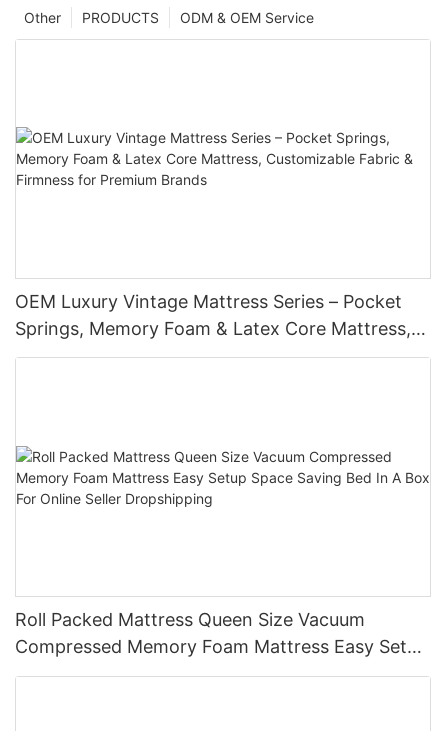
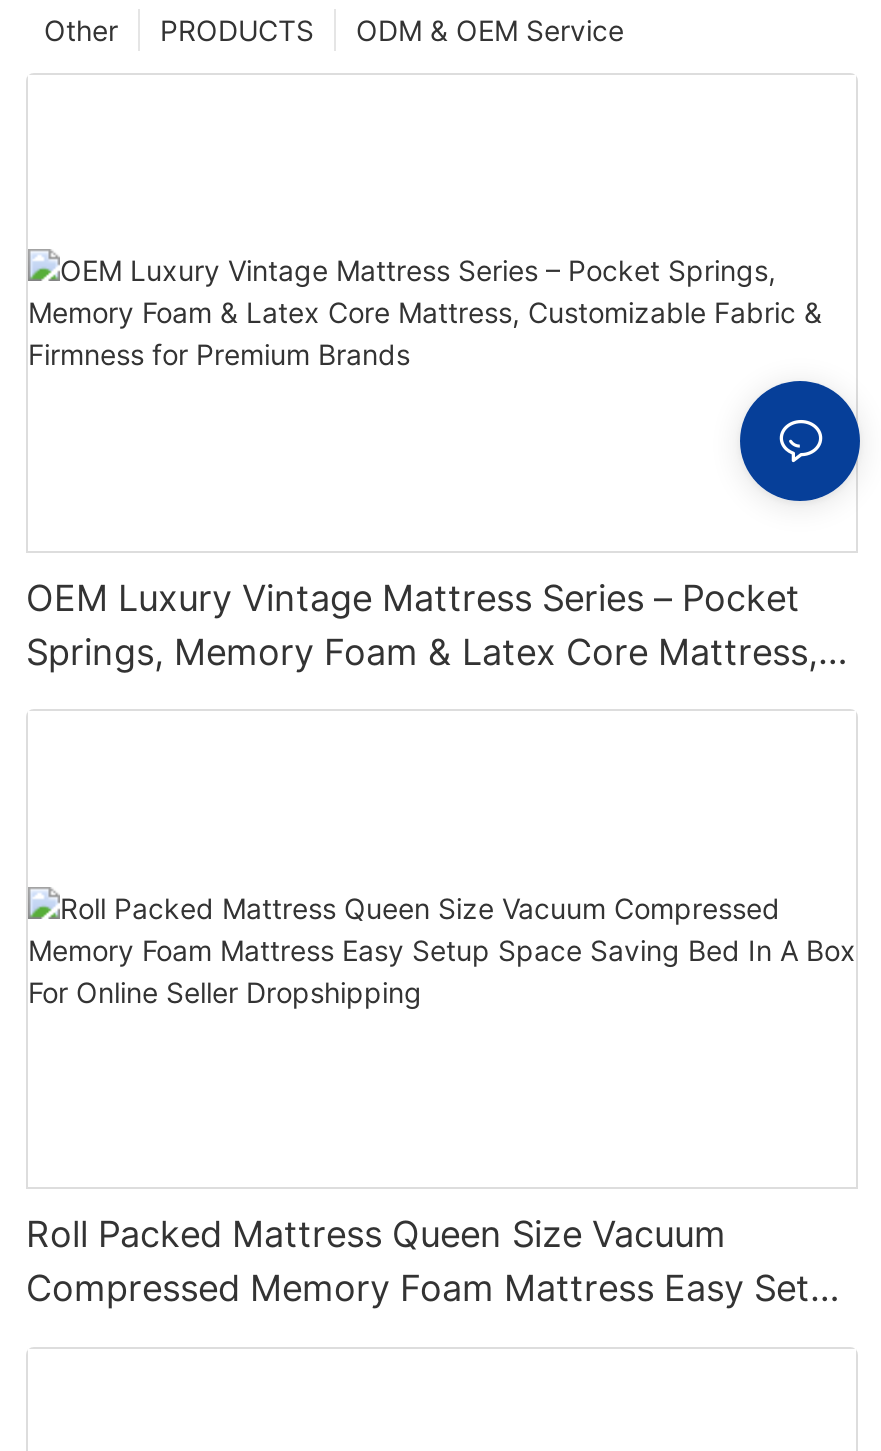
+ [image]
